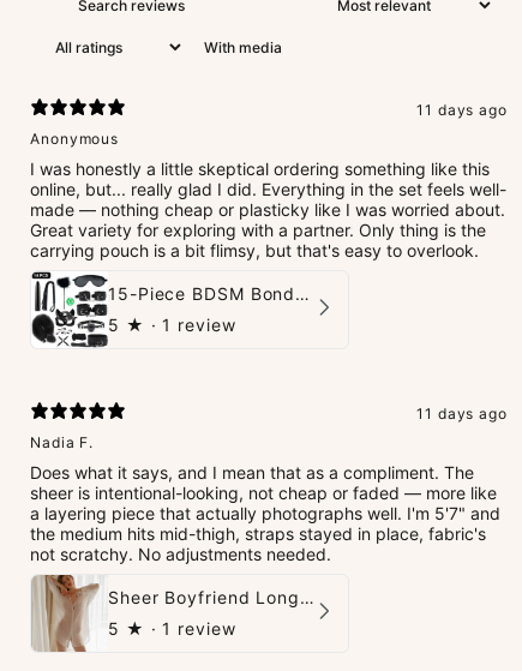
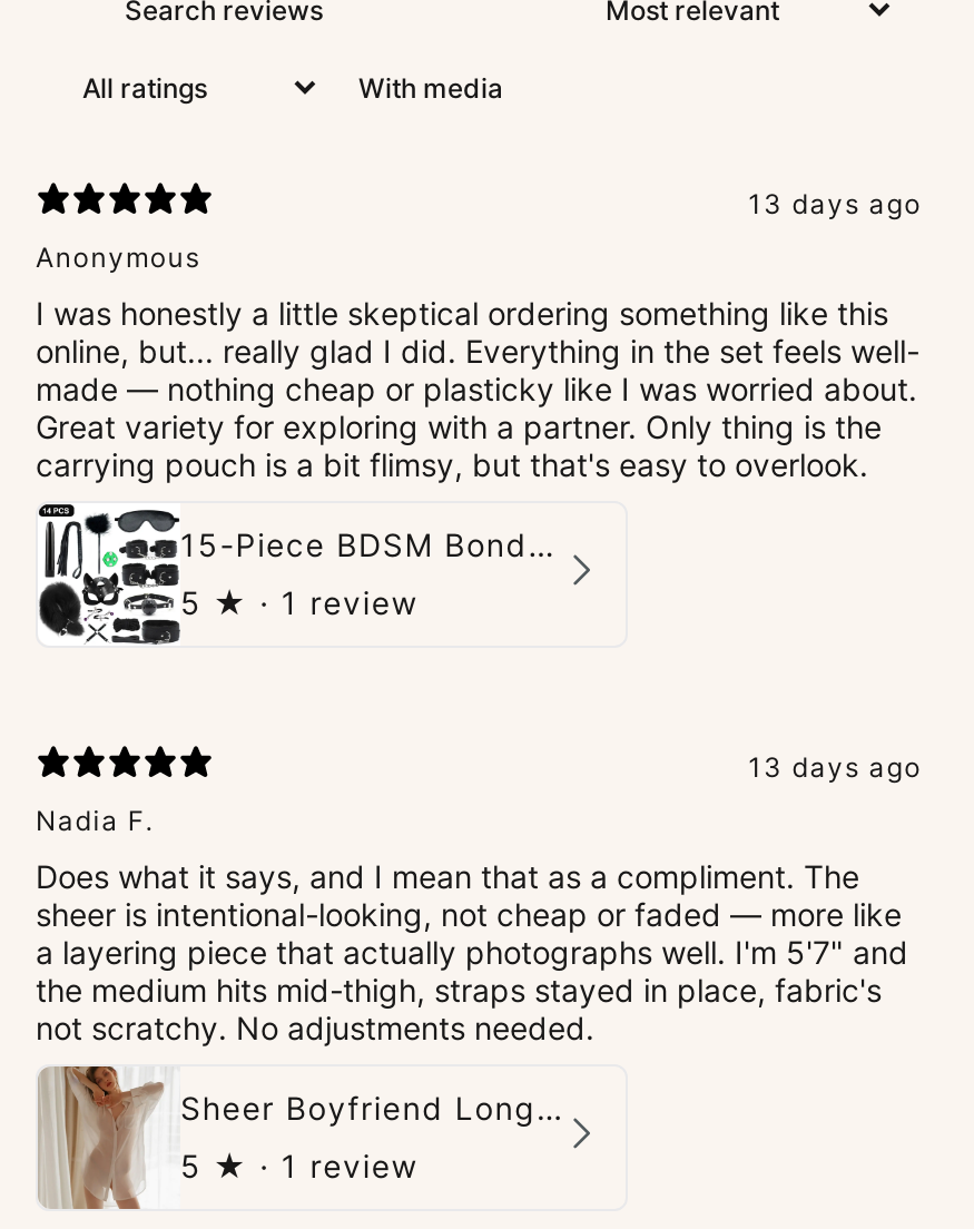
- 11 days ago
+ 13 days ago

- 11 days ago
+ 13 days ago
